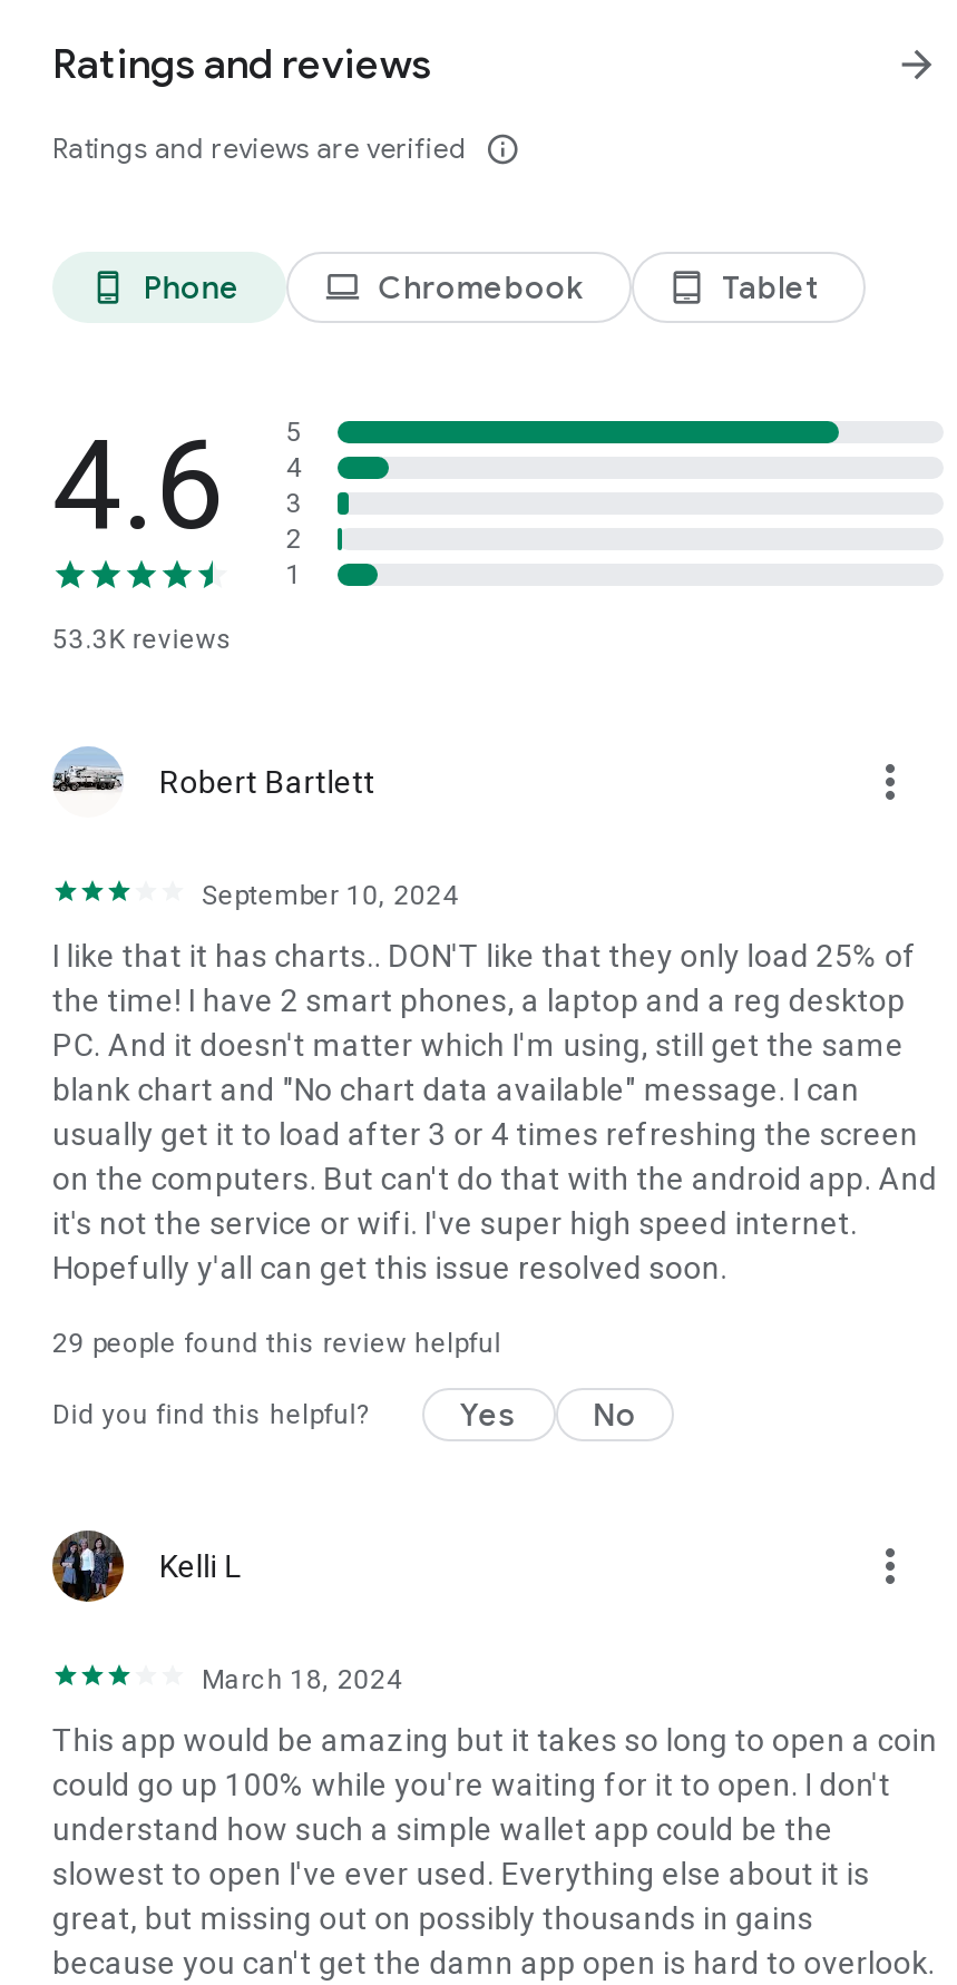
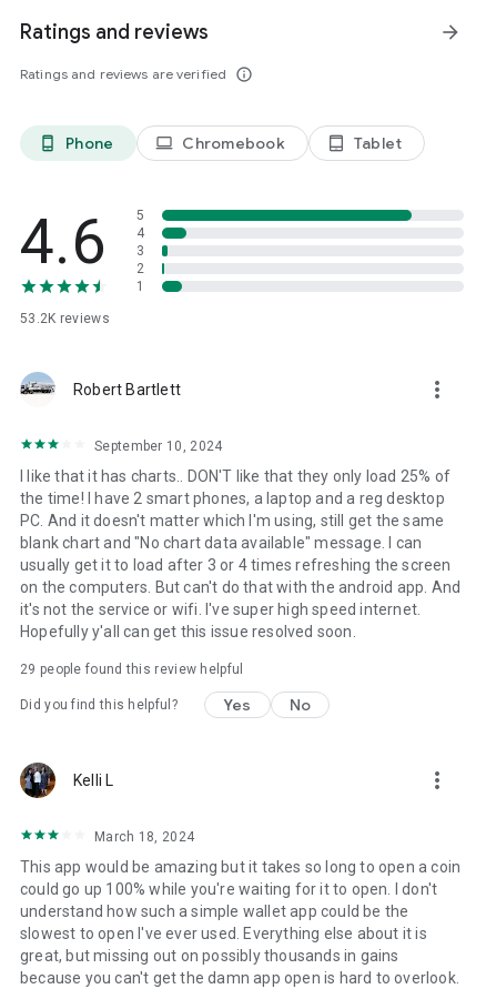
- 53.3K reviews
+ 53.2K reviews
